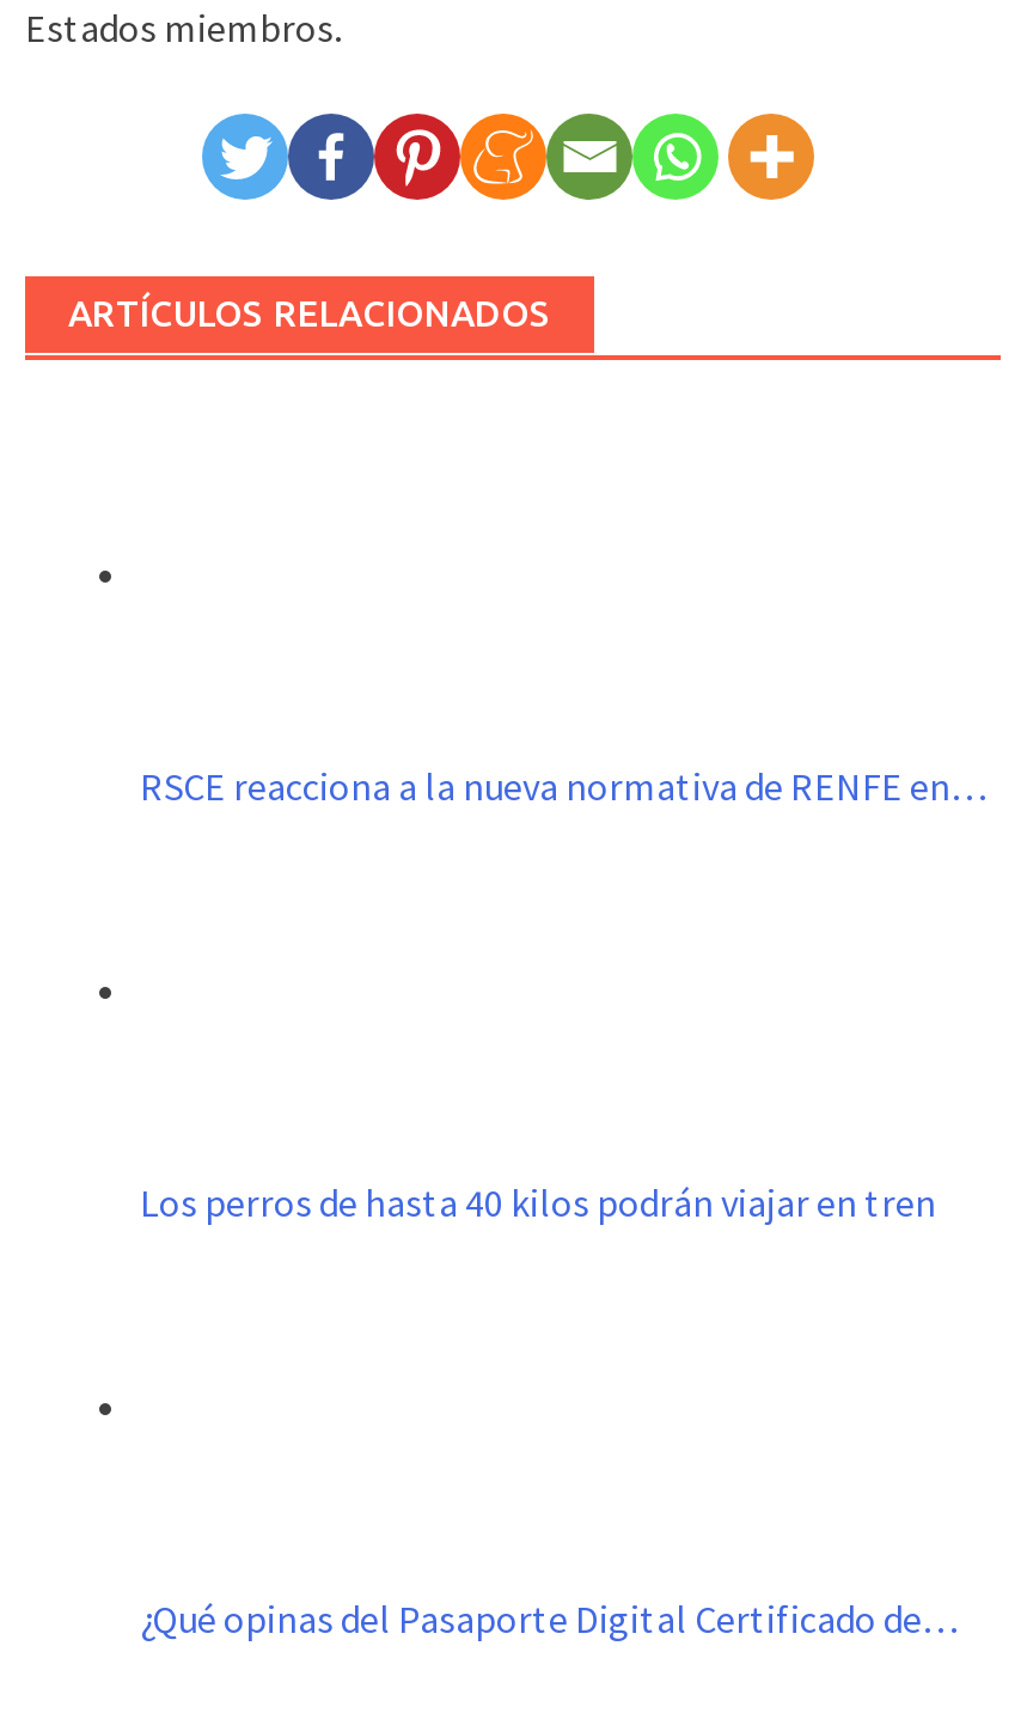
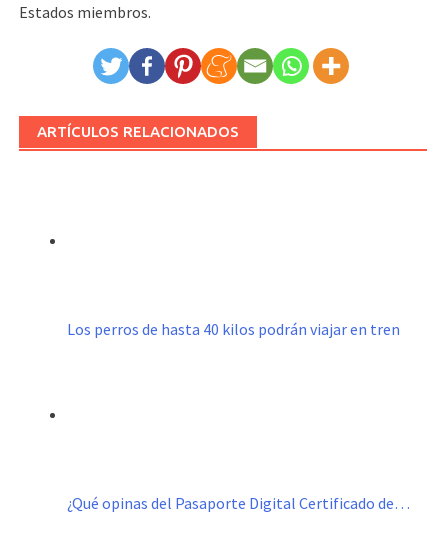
- RSCE reacciona a la nueva normativa de RENFE en…
